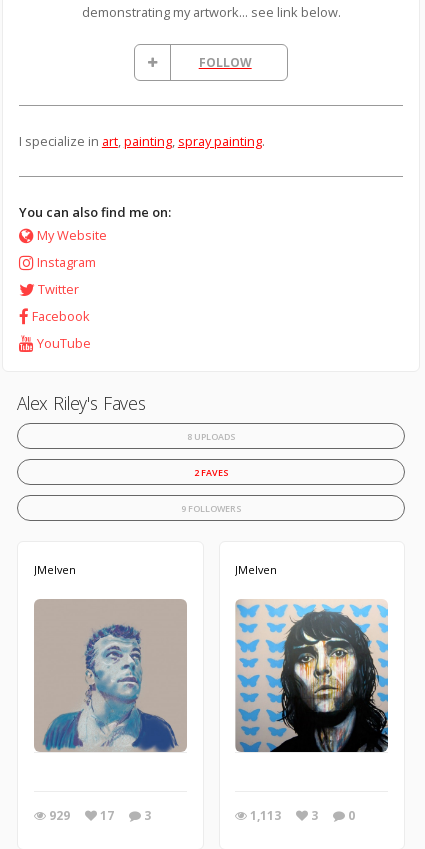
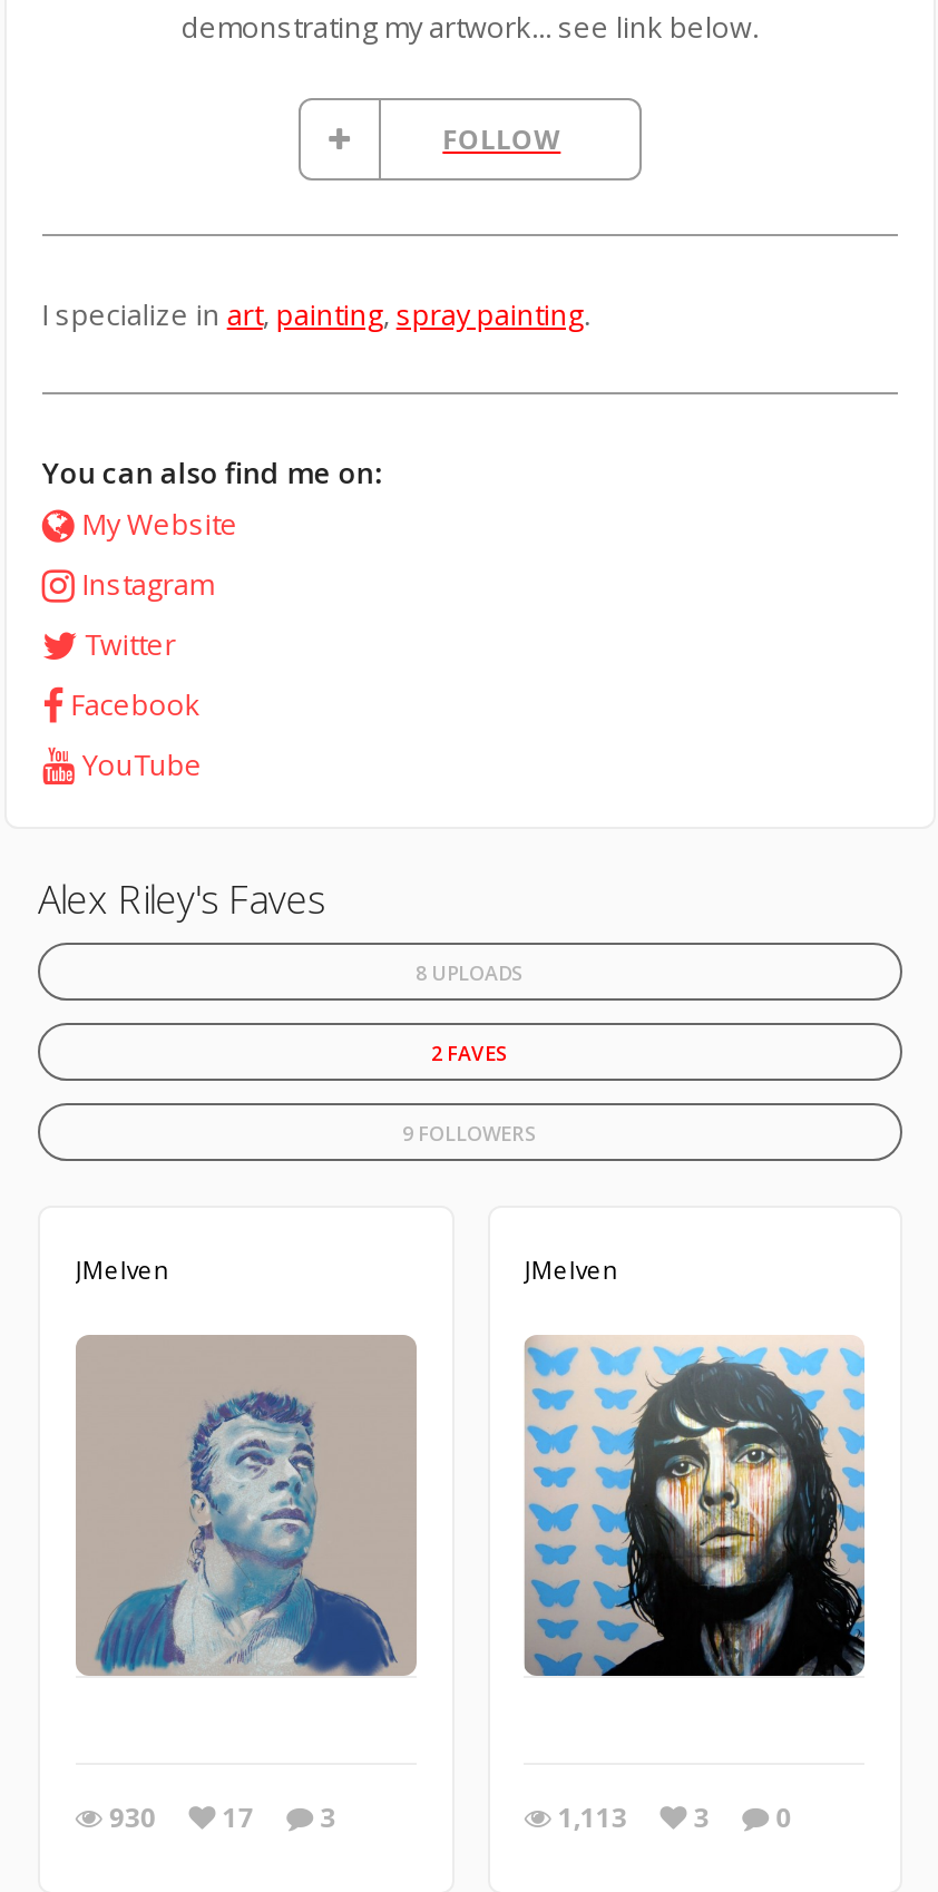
- 929 17 3
+ 930 17 3
